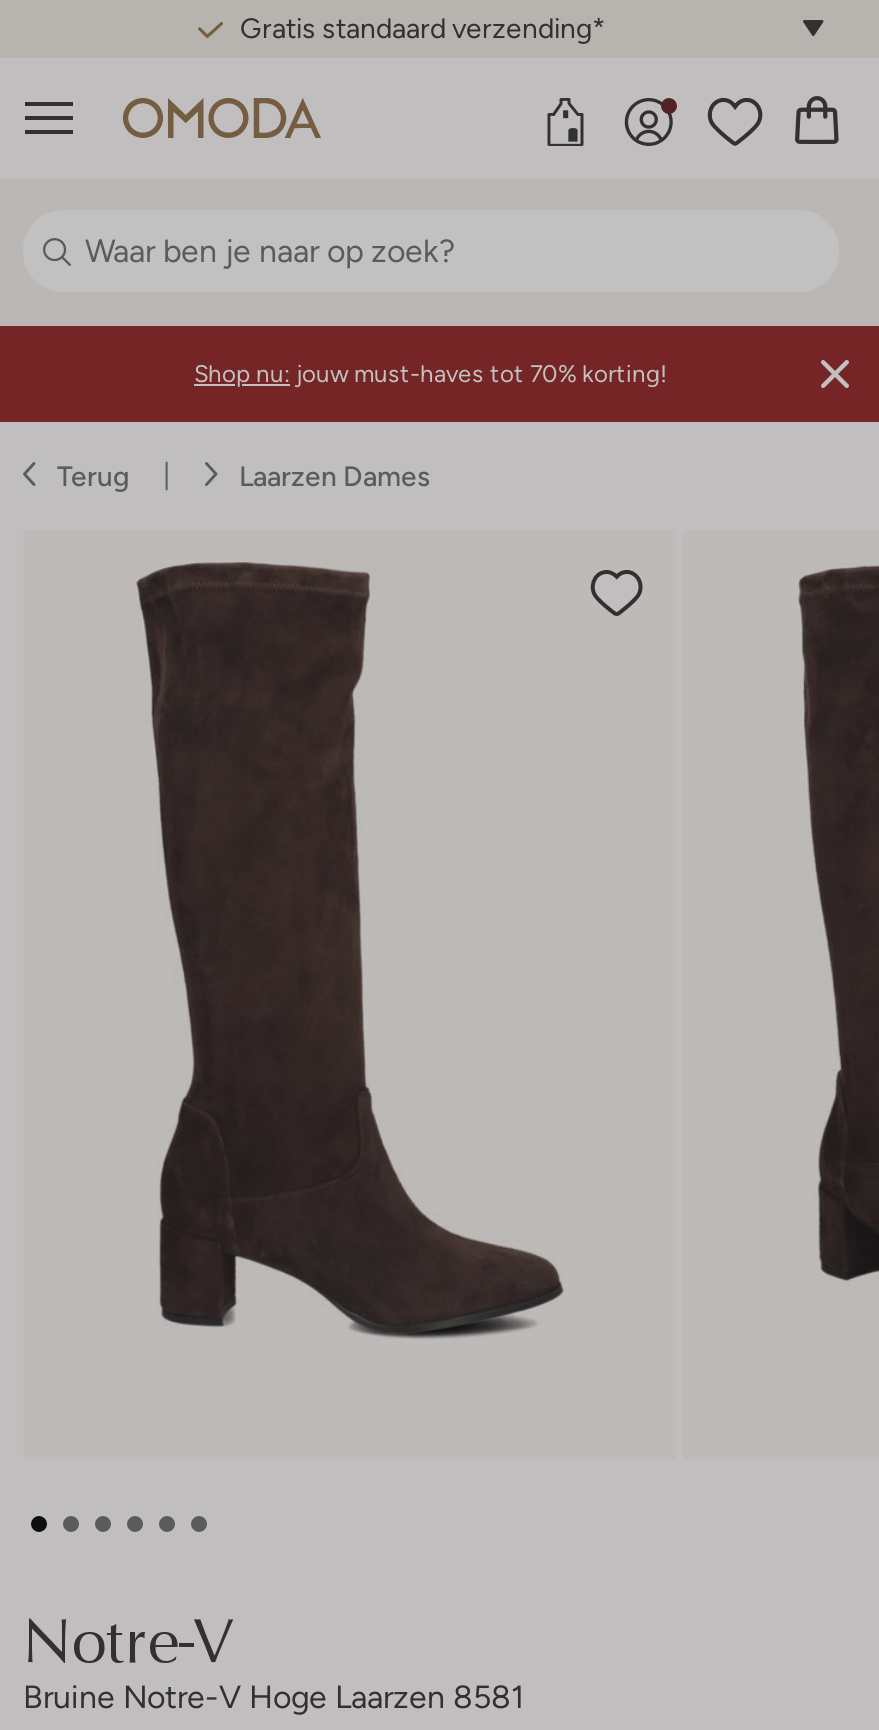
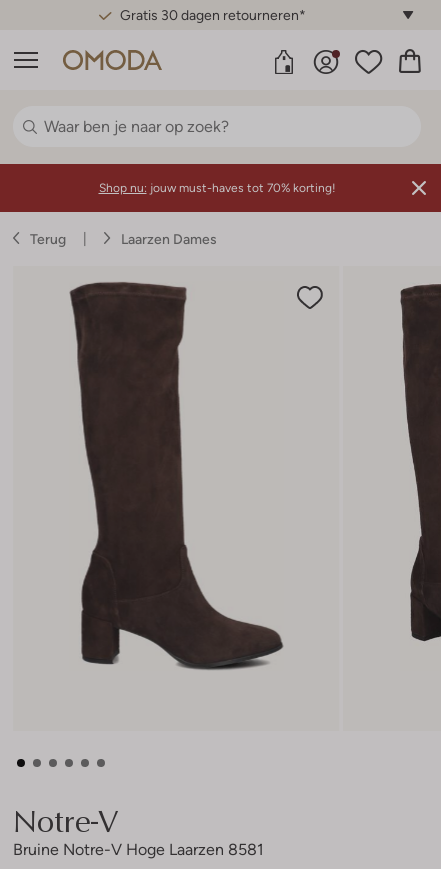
- Gratis standaard verzending*
+ Gratis 30 dagen retourneren*
